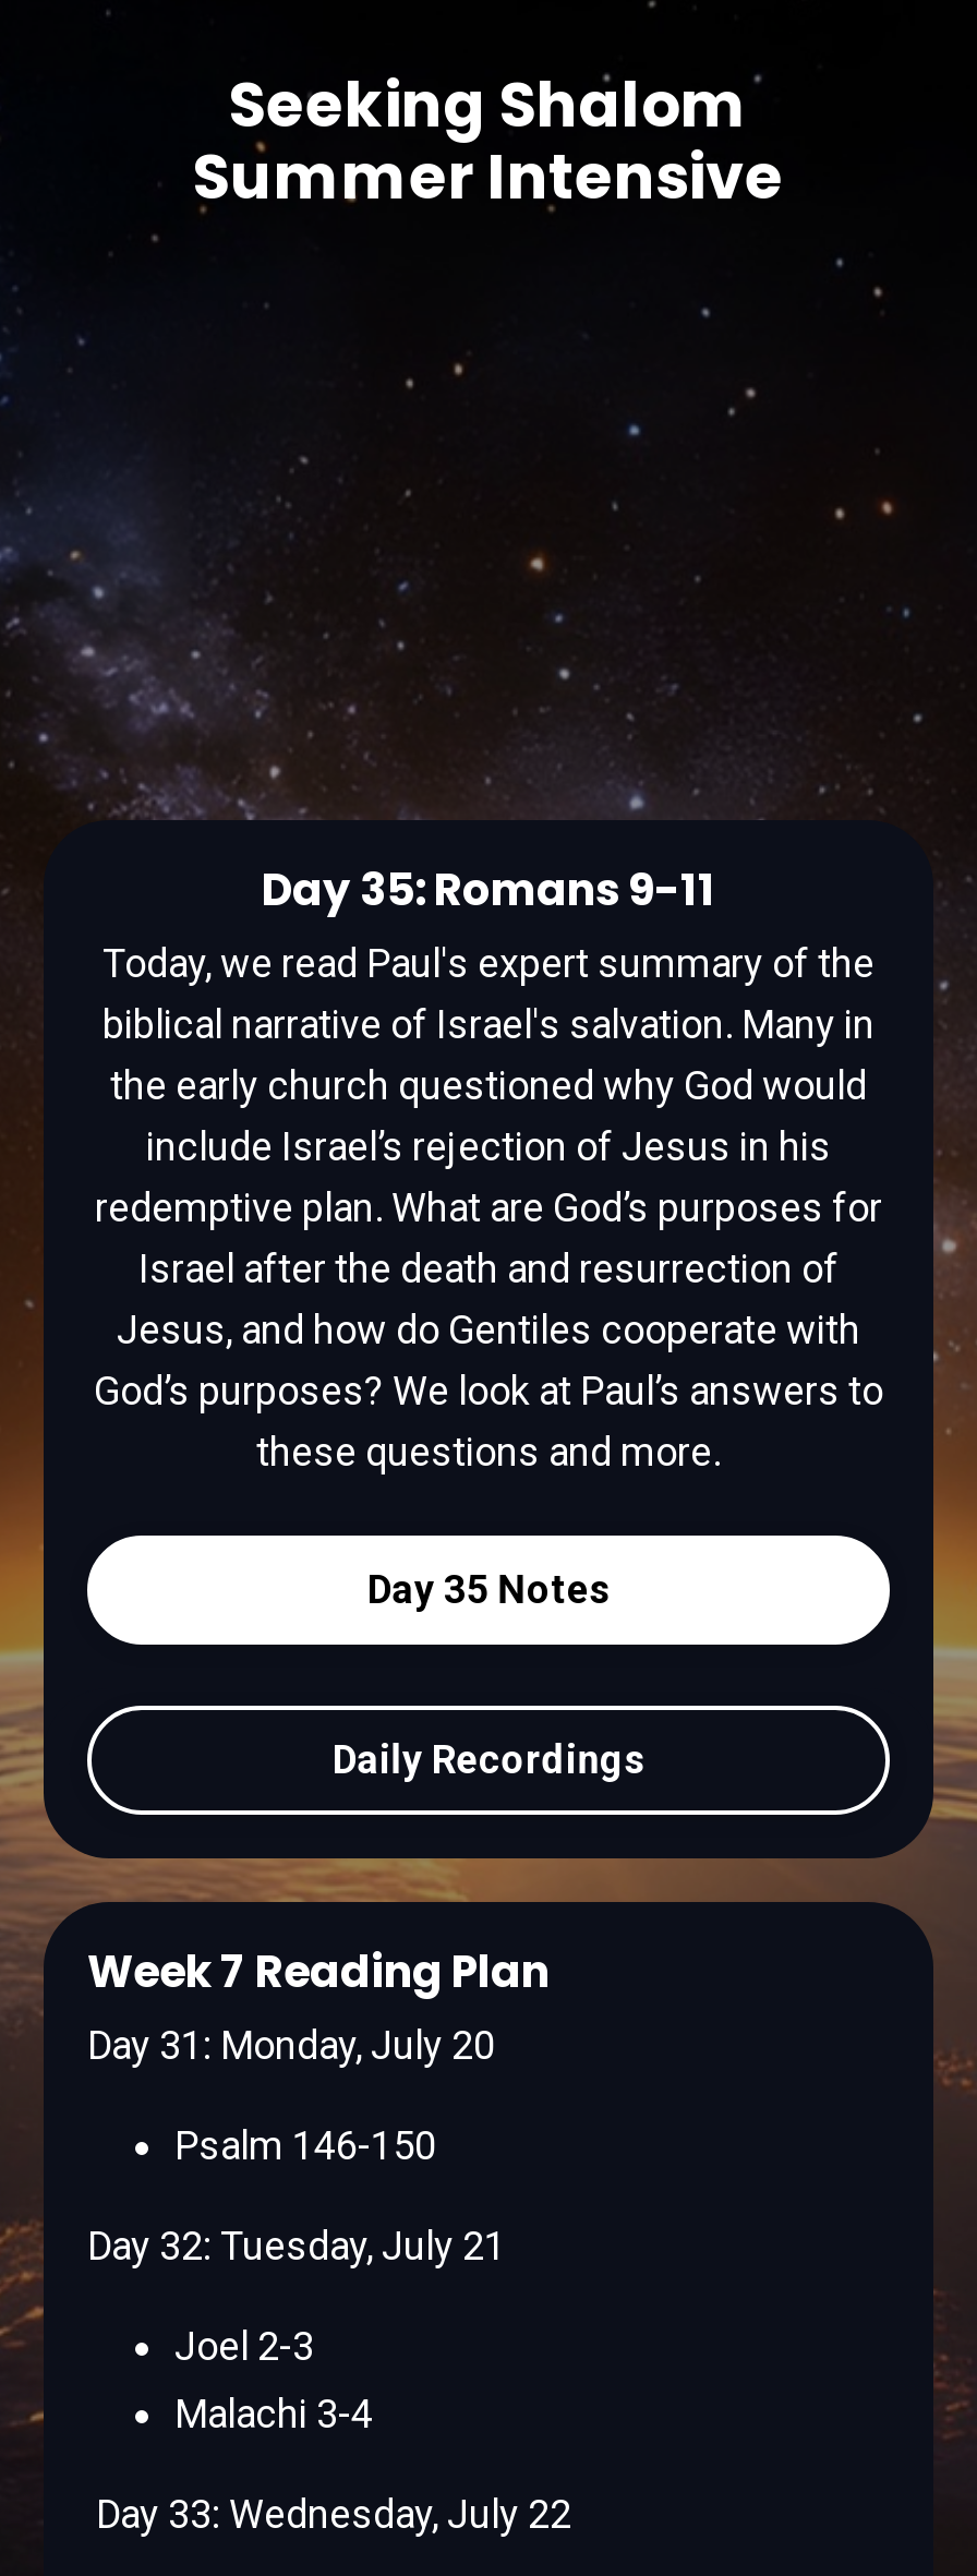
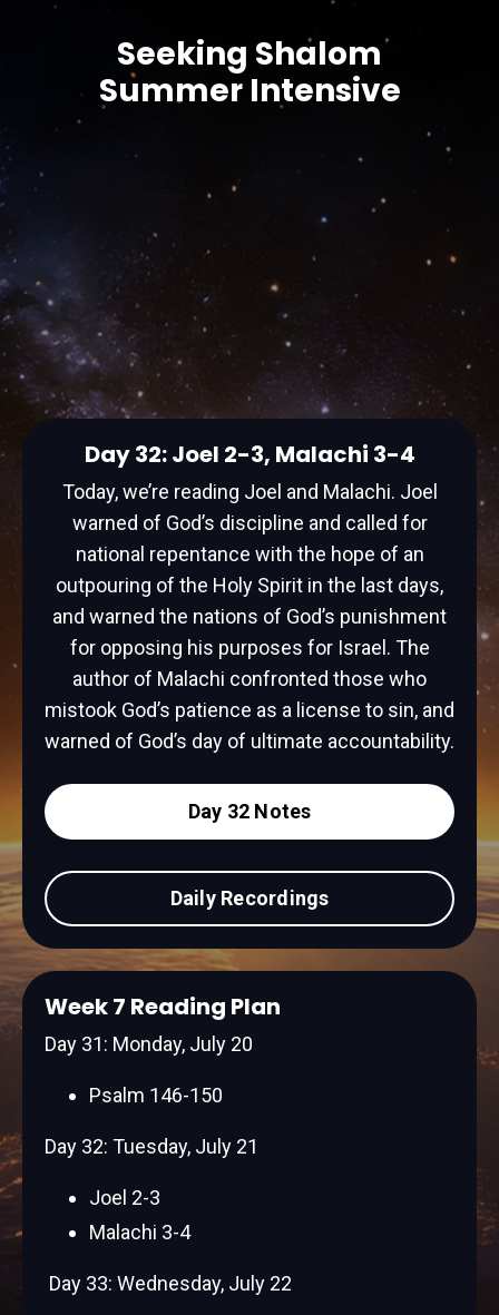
- Day 35: Romans 9-11
- Today, we read Paul's expert summary of the
- biblical narrative of Israel's salvation. Many in
- the early church questioned why God would
- include Israel’s rejection of Jesus in his
- redemptive plan. What are God’s purposes for
- Israel after the death and resurrection of
- Jesus, and how do Gentiles cooperate with
- God’s purposes? We look at Paul’s answers to
- these questions and more.
+ Day 32: Joel 2-3, Malachi 3-4
+ Today, we’re reading Joel and Malachi. Joel
+ warned of God’s discipline and called for
+ national repentance with the hope of an
+ outpouring of the Holy Spirit in the last days,
+ and warned the nations of God’s punishment
+ for opposing his purposes for Israel. The
+ author of Malachi confronted those who
+ mistook God’s patience as a license to sin, and
+ warned of God’s day of ultimate accountability.

- Day 35 Notes
+ Day 32 Notes
